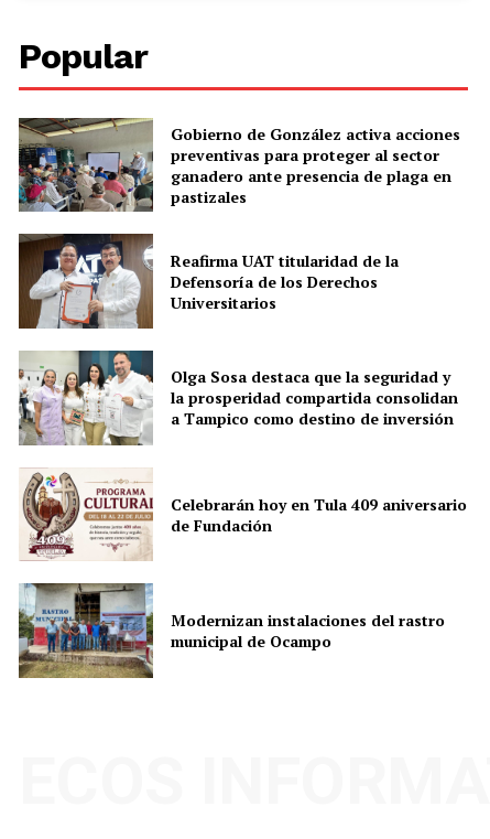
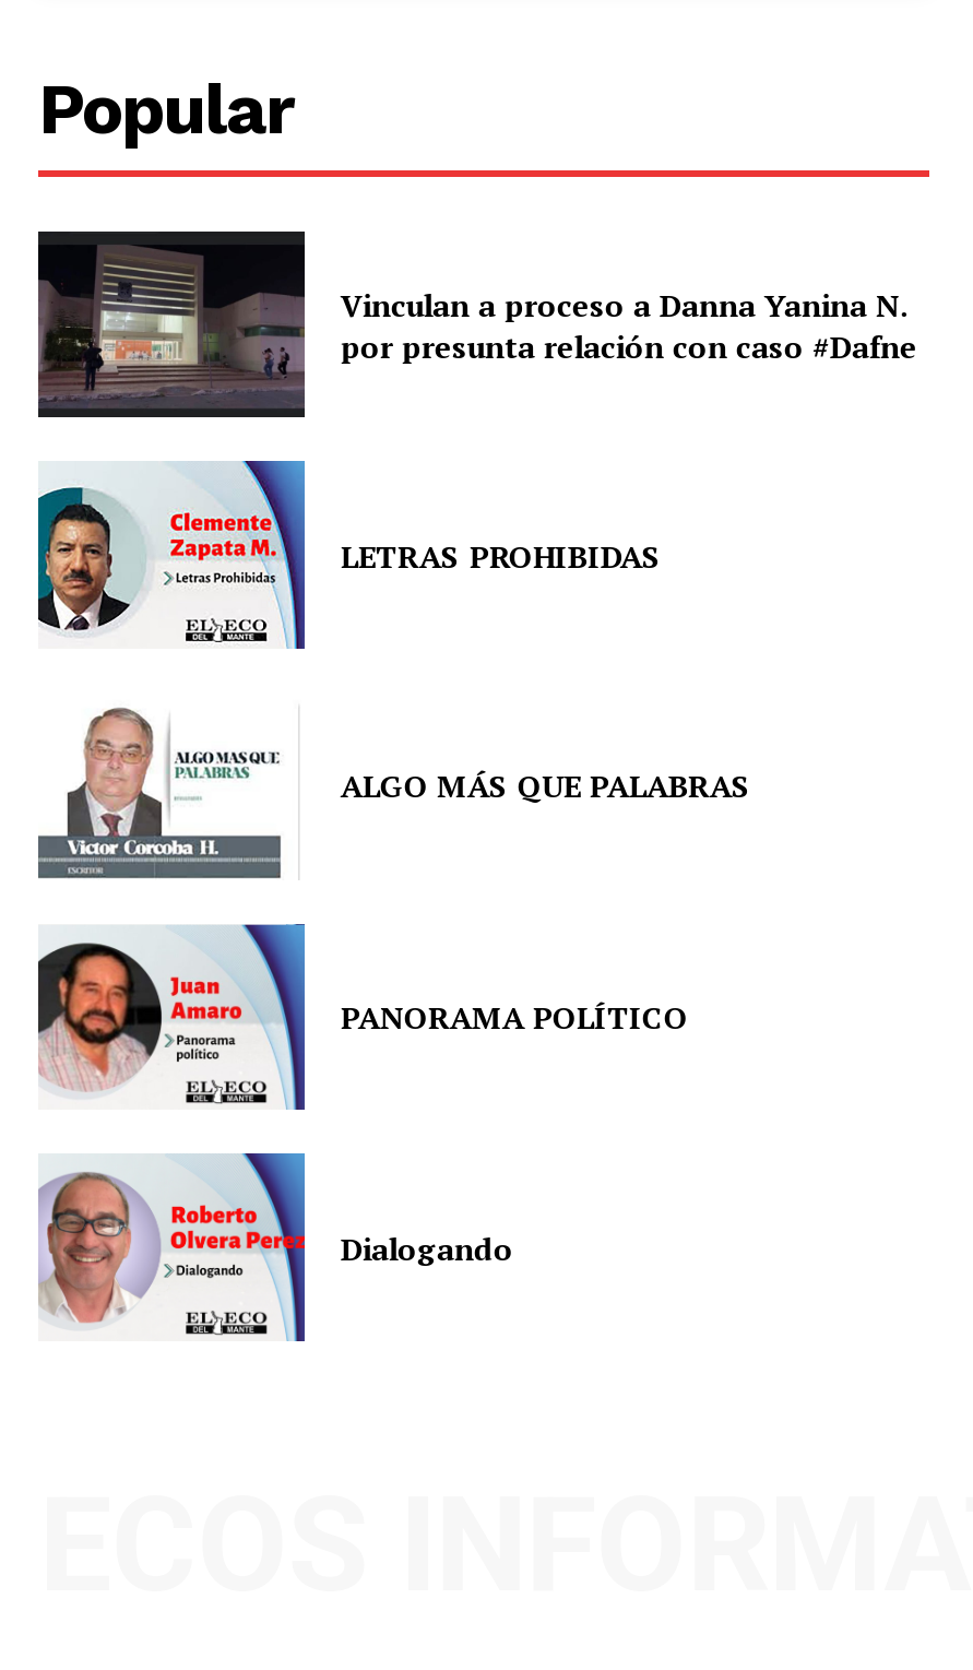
- [image]
- Gobierno de González activa acciones
- preventivas para proteger al sector
- ganadero ante presencia de plaga en
- pastizales
+ [image]
+ Vinculan a proceso a Danna Yanina N.
+ por presunta relación con caso #Dafne

- [image]
- Reafirma UAT titularidad de la
- Defensoría de los Derechos
- Universitarios
+ [image]
+ LETRAS PROHIBIDAS

- [image]
- Olga Sosa destaca que la seguridad y
- la prosperidad compartida consolidan
- a Tampico como destino de inversión
+ [image]
+ ALGO MÁS QUE PALABRAS

- [image]
- Celebrarán hoy en Tula 409 aniversario
- de Fundación
+ [image]
+ PANORAMA POLÍTICO

- [image]
- Modernizan instalaciones del rastro
- municipal de Ocampo
+ [image]
+ Dialogando
